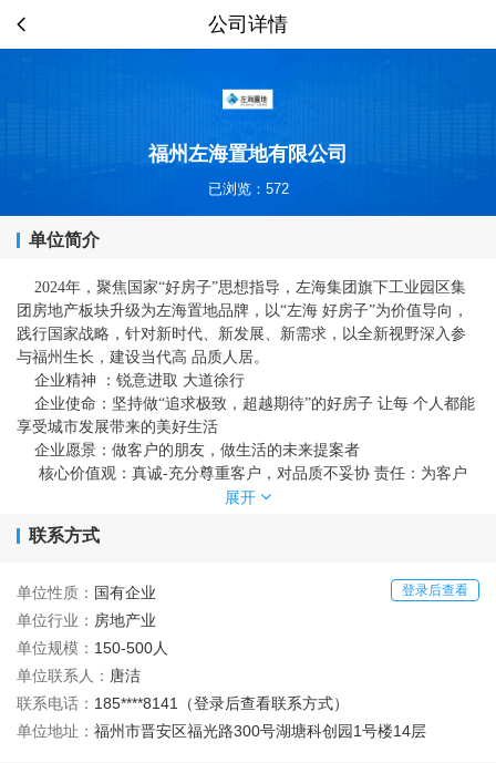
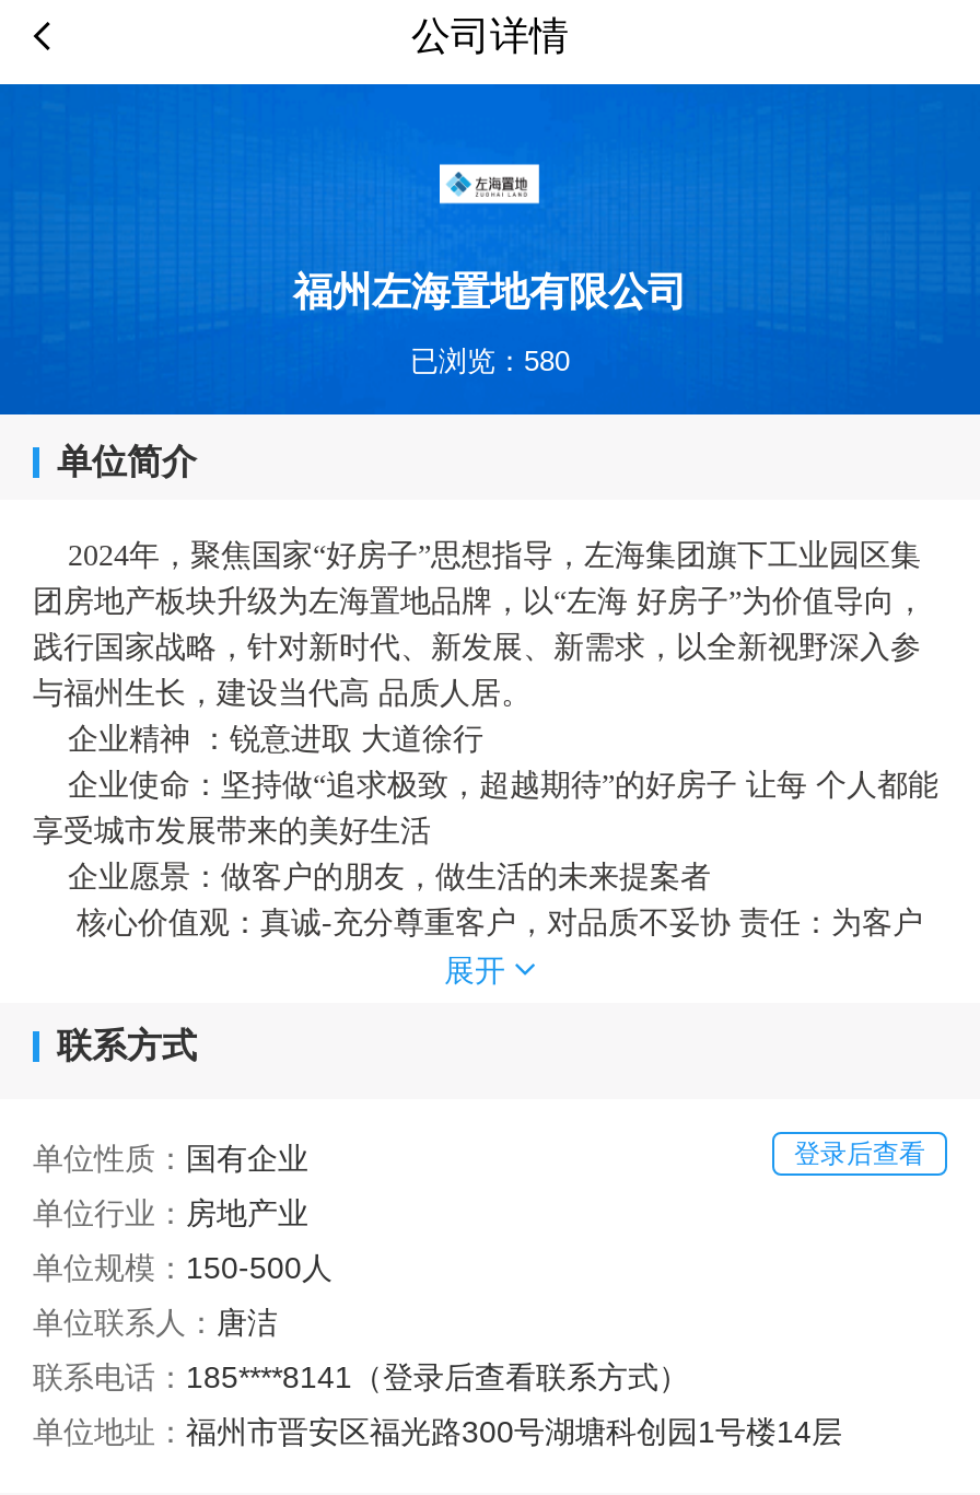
- 已浏览：572
+ 已浏览：580
